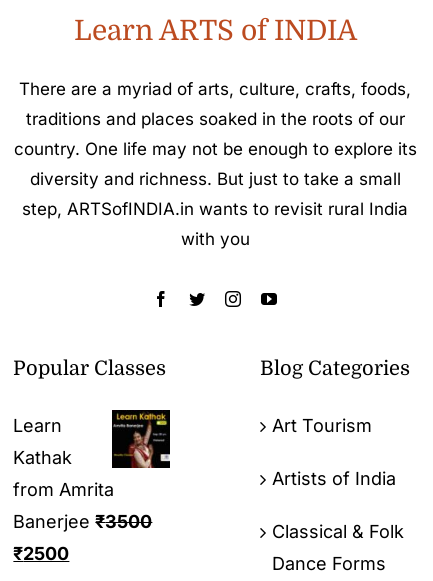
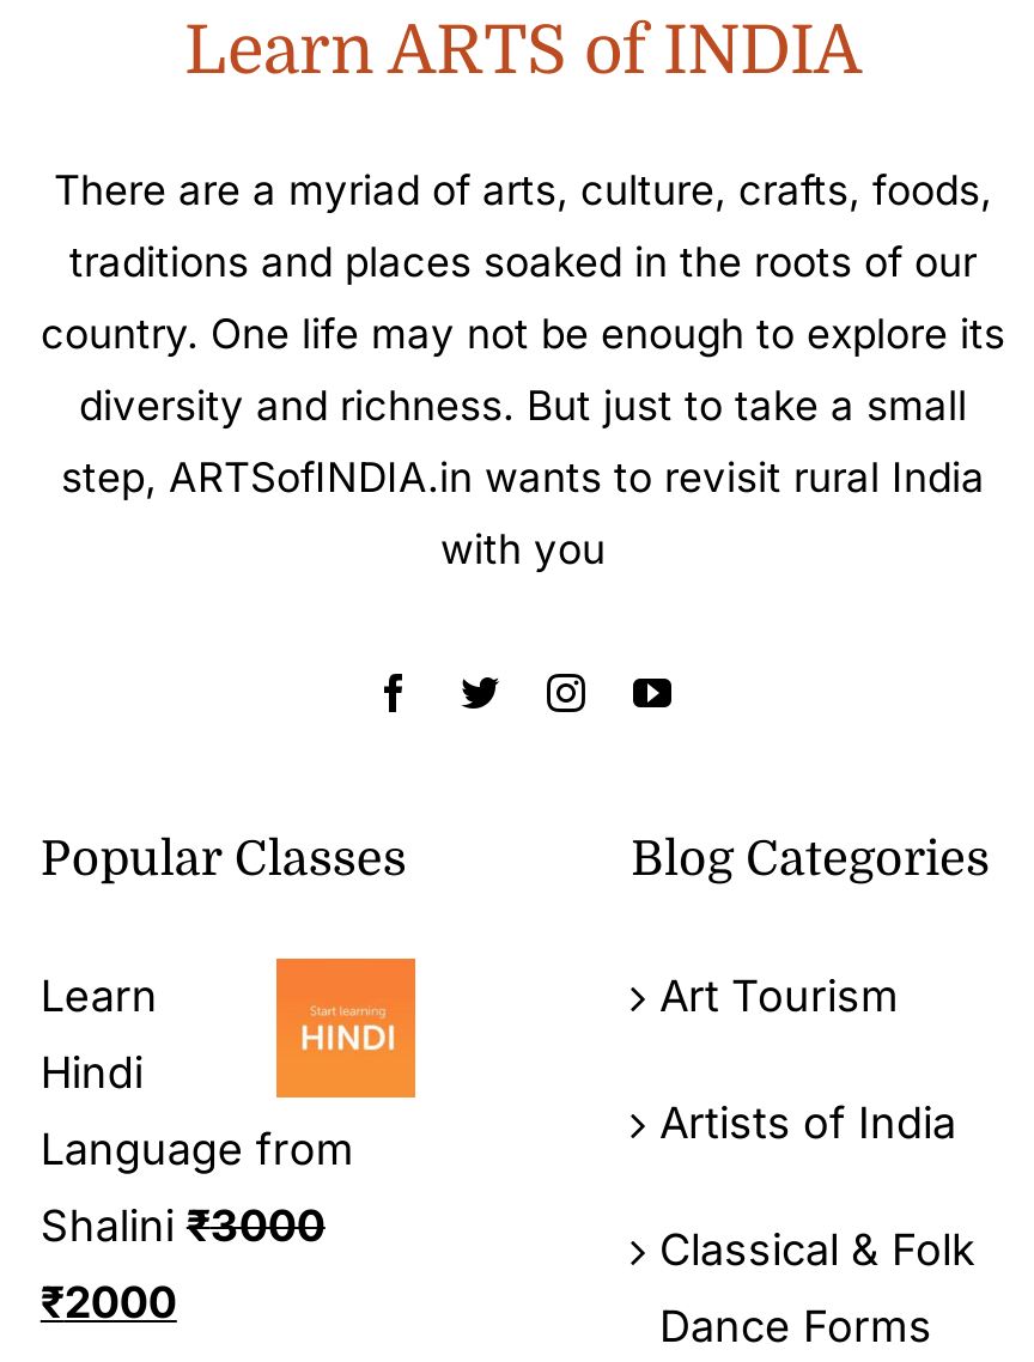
- [image]
- from Amrita
+ [image]
+ Language from

- Kathak
+ Hindi

- Banerjee ₹3500
+ Shalini ₹3000

- ₹2500
+ ₹2000
